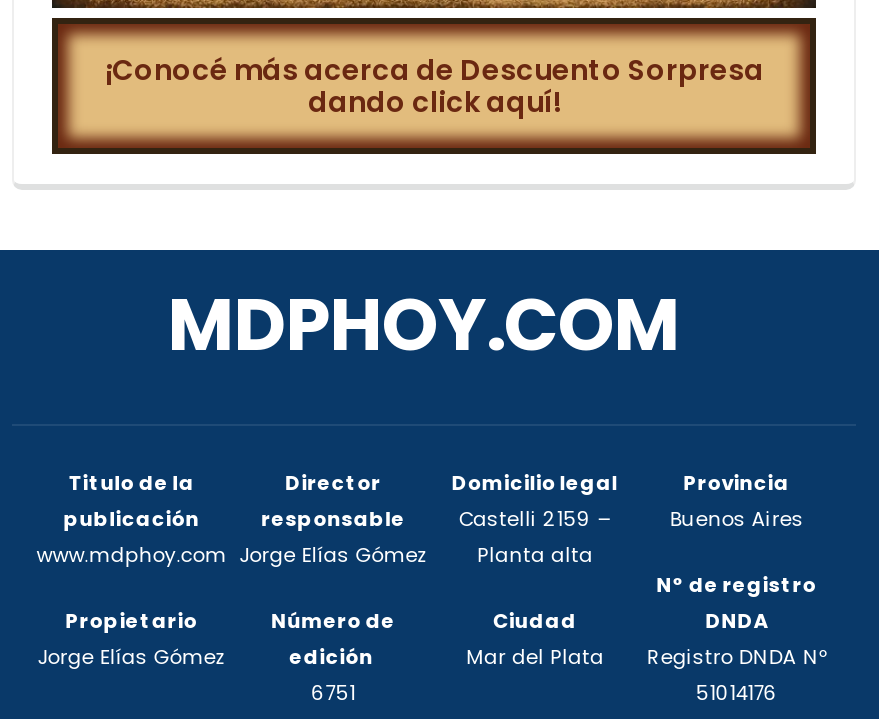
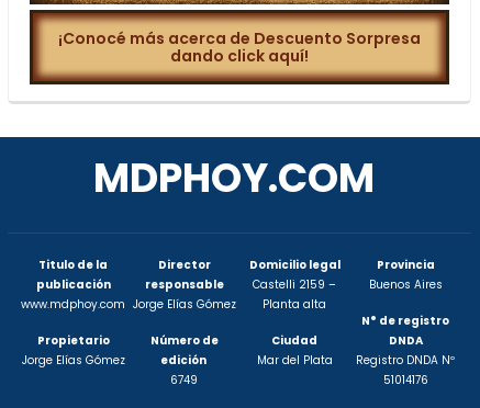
- 6751
+ 6749
